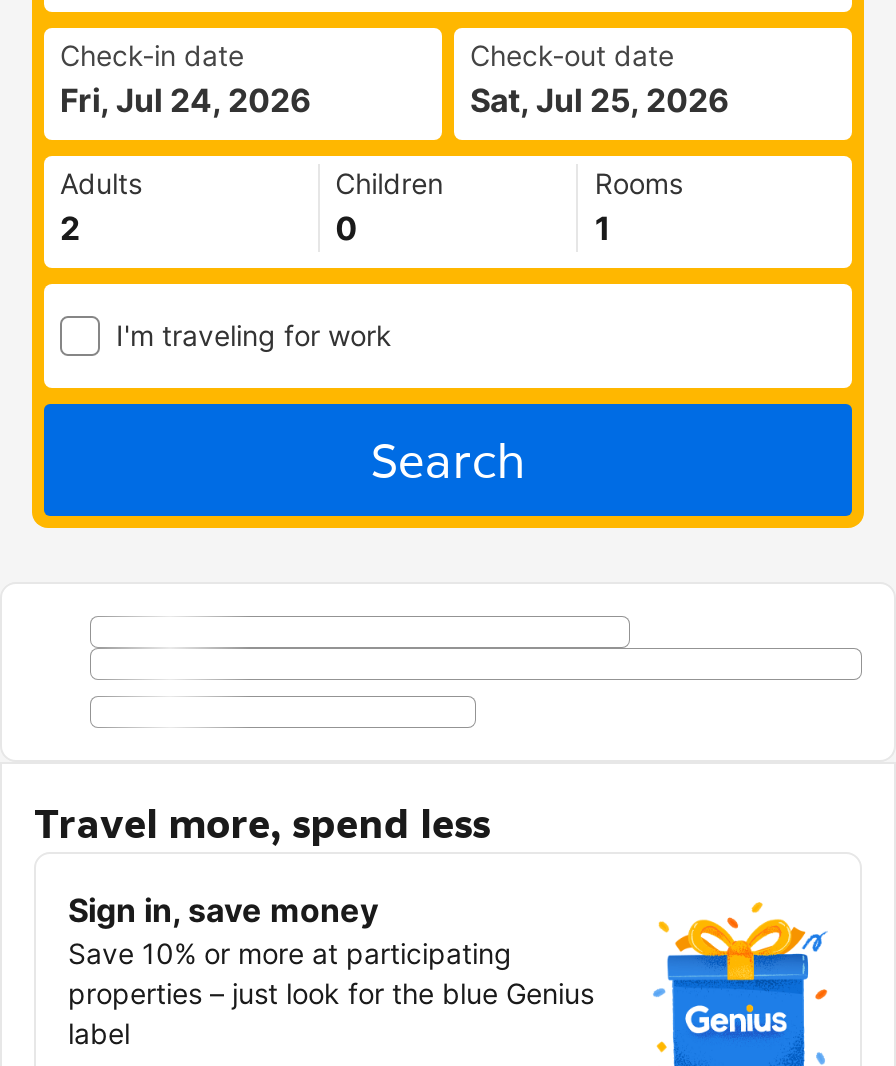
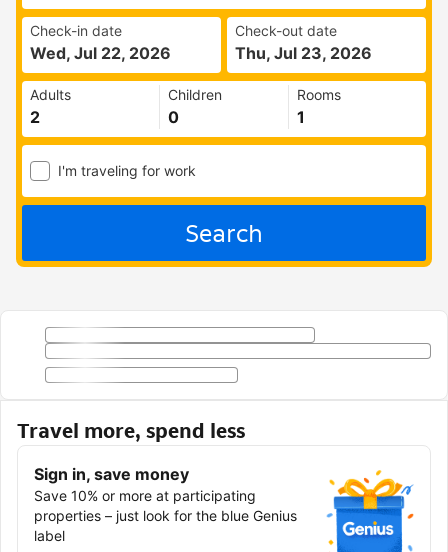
- Fri, Jul 24, 2026
+ Wed, Jul 22, 2026

- Sat, Jul 25, 2026
+ Thu, Jul 23, 2026
